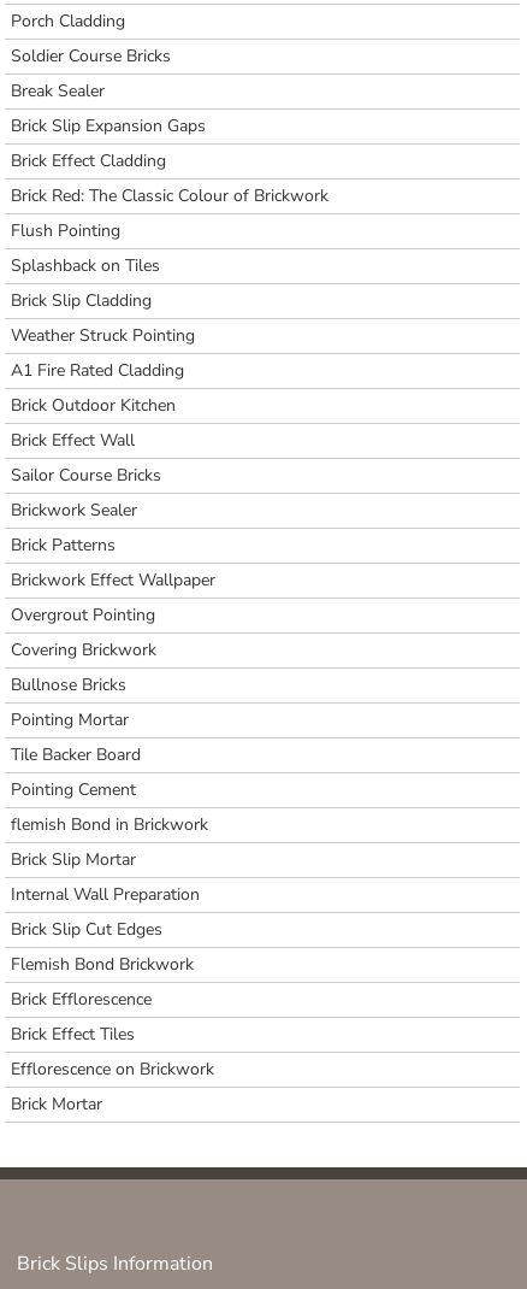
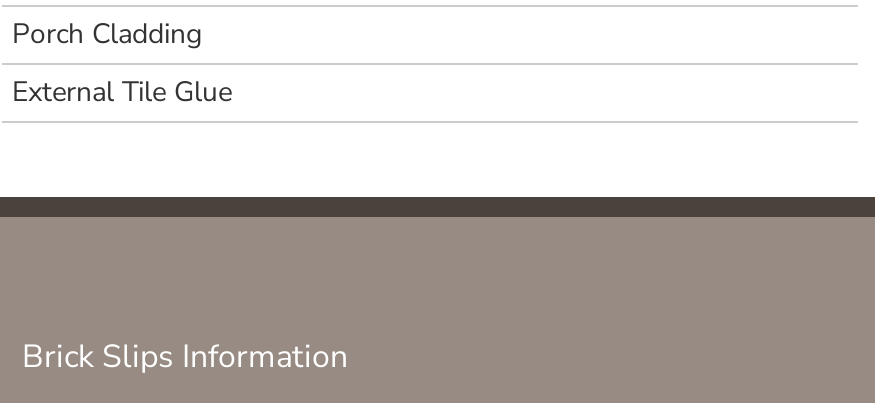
- Soldier Course Bricks
- Break Sealer
- Brick Slip Expansion Gaps
- Brick Effect Cladding
- Brick Red: The Classic Colour of Brickwork
- Flush Pointing
- Splashback on Tiles
- Brick Slip Cladding
- Weather Struck Pointing
- A1 Fire Rated Cladding
- Brick Outdoor Kitchen
- Brick Effect Wall
- Sailor Course Bricks
- Brickwork Sealer
- Brick Patterns
- Brickwork Effect Wallpaper
- Overgrout Pointing
- Covering Brickwork
- Bullnose Bricks
- Pointing Mortar
- Tile Backer Board
- Pointing Cement
- flemish Bond in Brickwork
- Brick Slip Mortar
- Internal Wall Preparation
- Brick Slip Cut Edges
- Flemish Bond Brickwork
- Brick Efflorescence
- Brick Effect Tiles
- Efflorescence on Brickwork
- Brick Mortar
+ External Tile Glue
